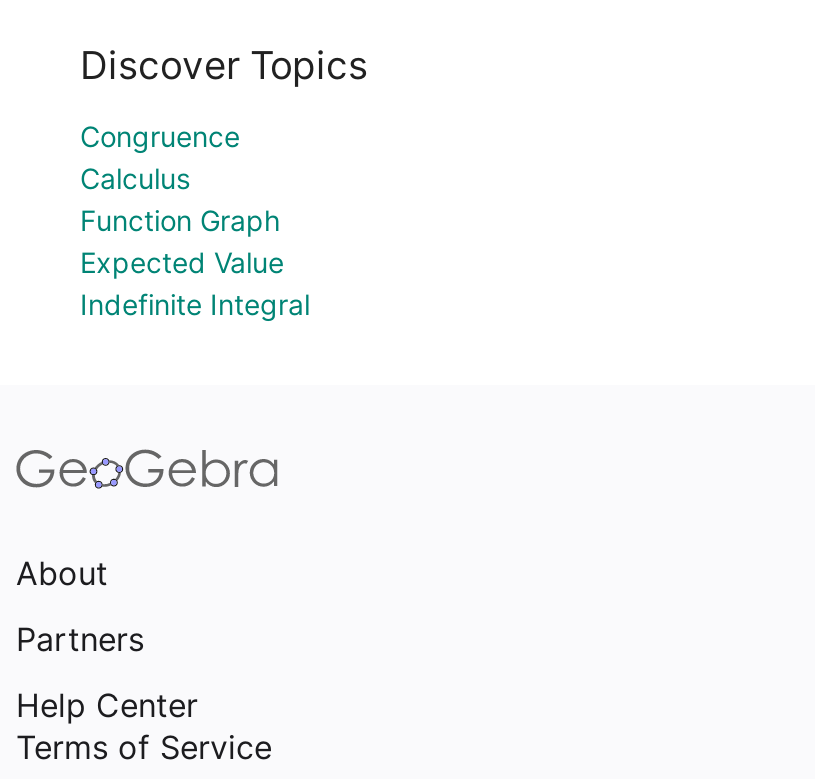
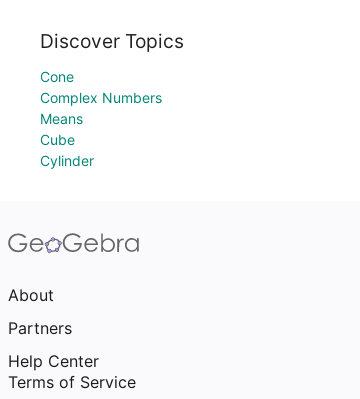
- Congruence
- Calculus
- Function Graph
- Expected Value
- Indefinite Integral
+ Cone
+ Complex Numbers
+ Means
+ Cube
+ Cylinder
